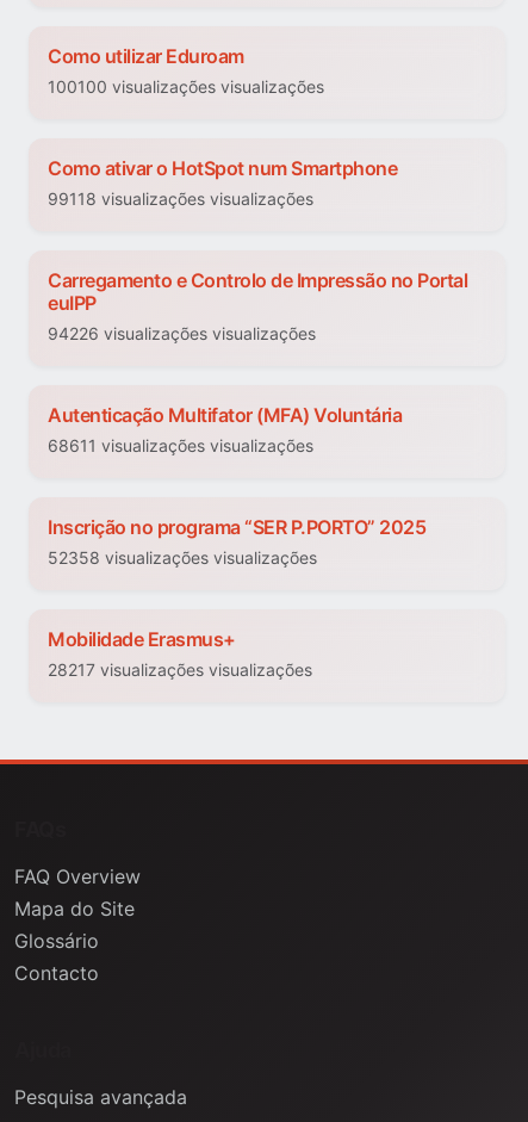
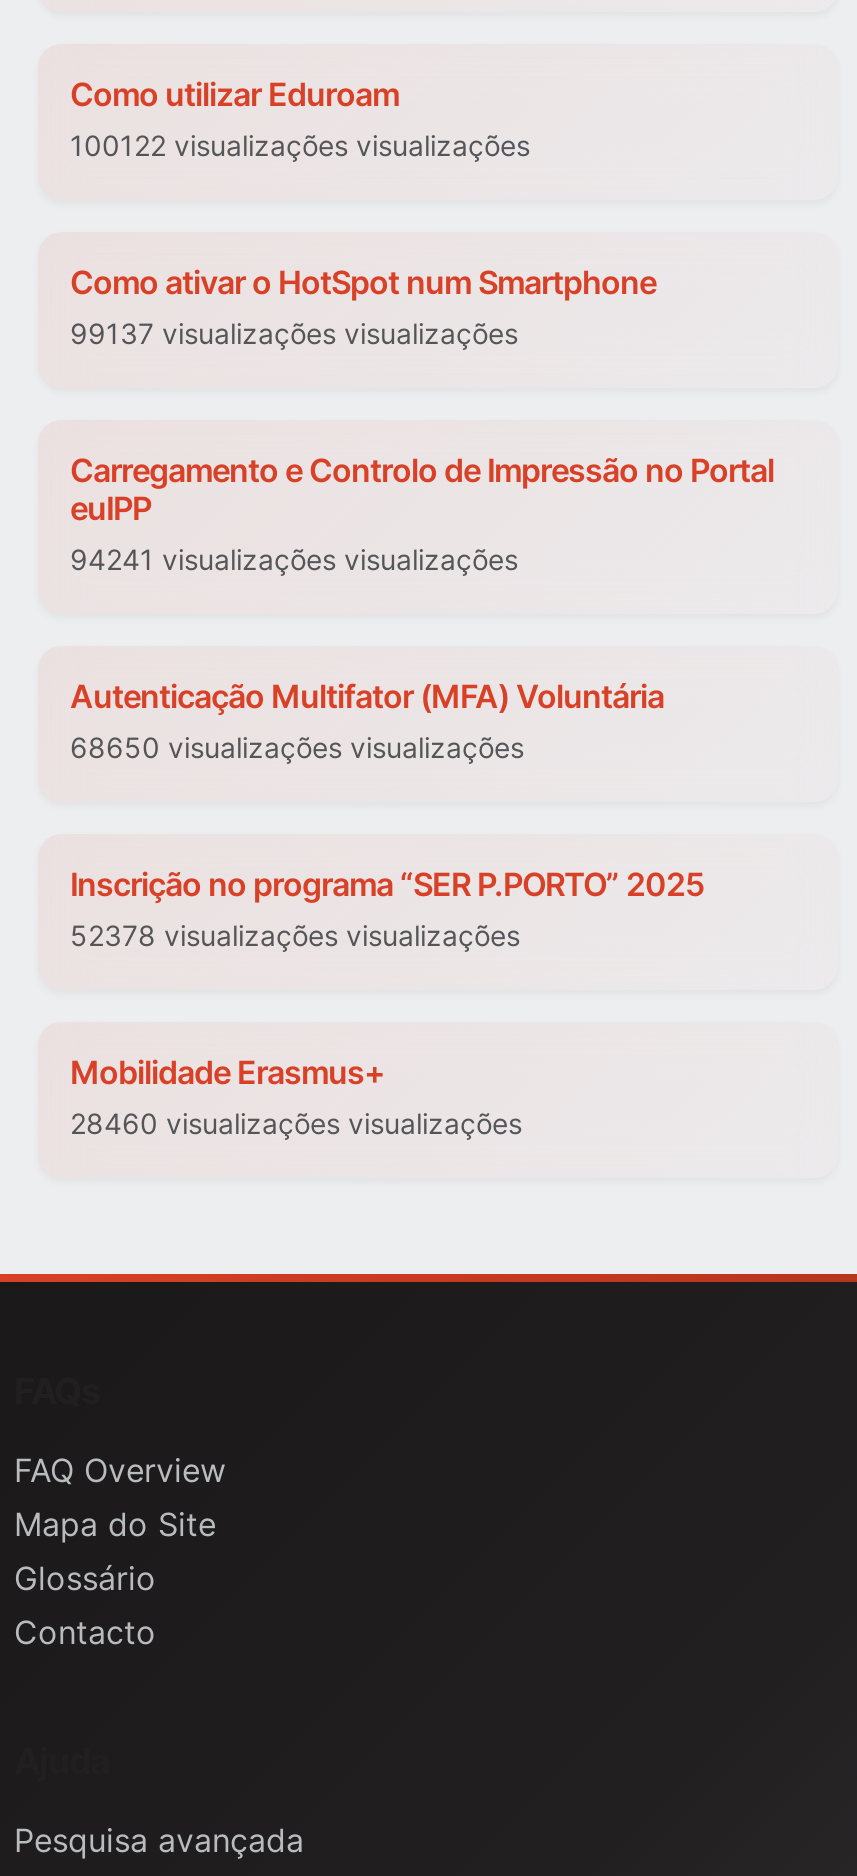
- 100100 visualizações visualizações
+ 100122 visualizações visualizações

- 99118 visualizações visualizações
+ 99137 visualizações visualizações

- 94226 visualizações visualizações
+ 94241 visualizações visualizações

- 68611 visualizações visualizações
+ 68650 visualizações visualizações

- 52358 visualizações visualizações
+ 52378 visualizações visualizações

- 28217 visualizações visualizações
+ 28460 visualizações visualizações
